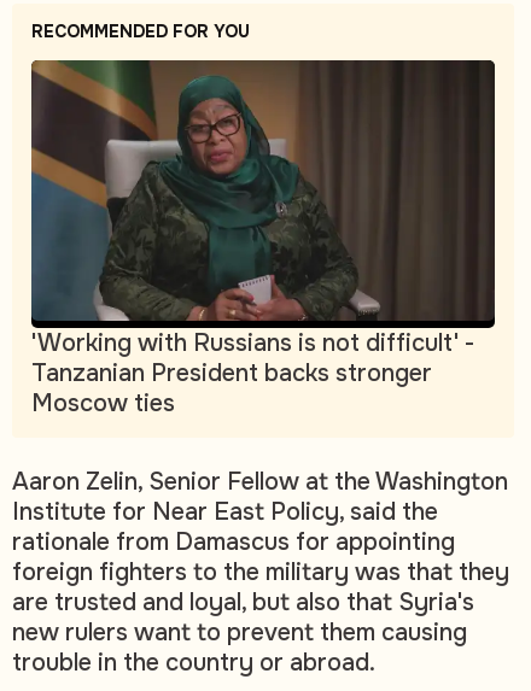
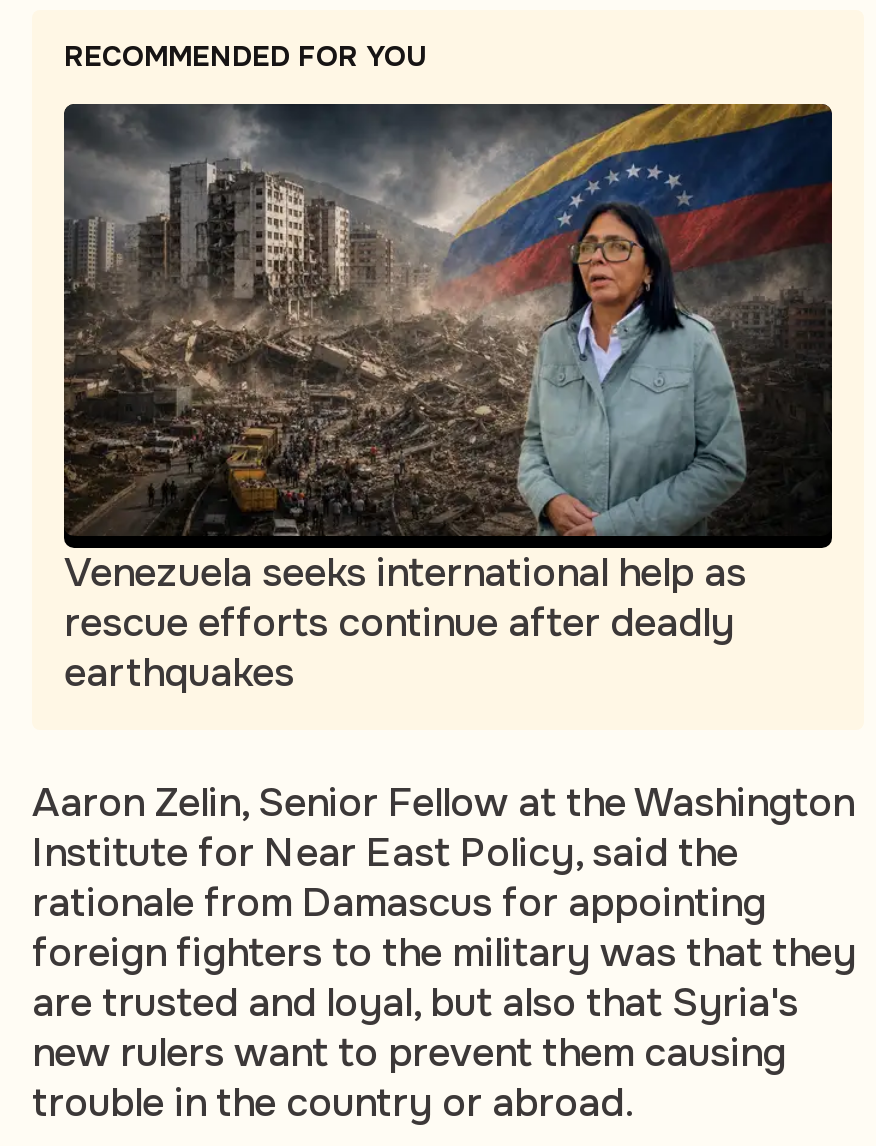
- [image]
- 'Working with Russians is not difficult' -
- Tanzanian President backs stronger
- Moscow ties
+ [image]
+ Venezuela seeks international help as
+ rescue efforts continue after deadly
+ earthquakes
